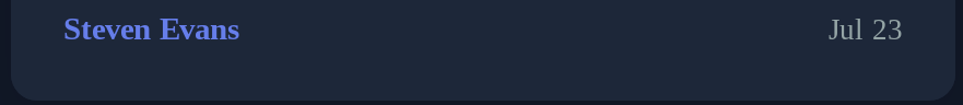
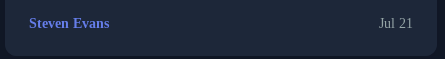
- Jul 23
+ Jul 21
